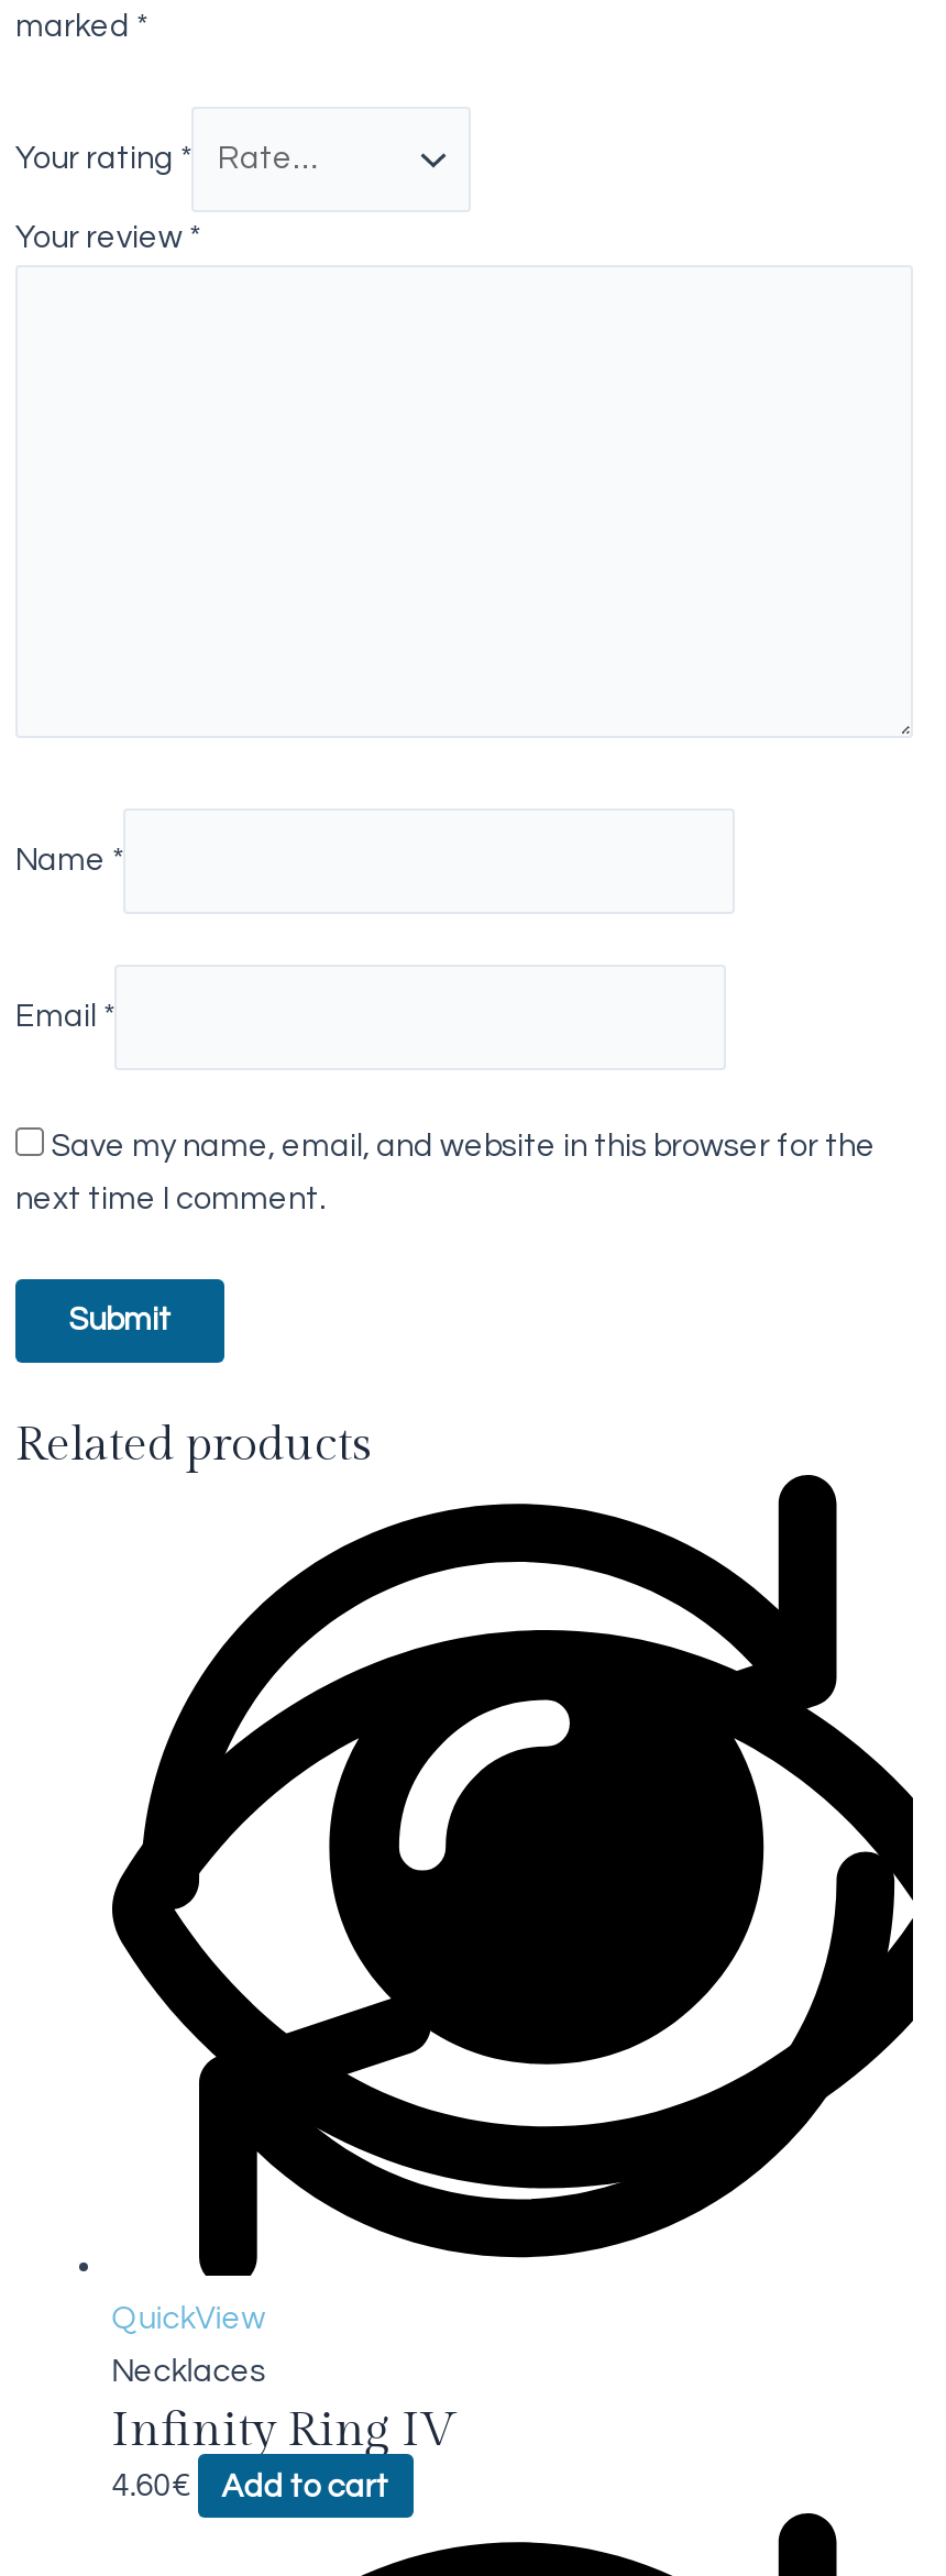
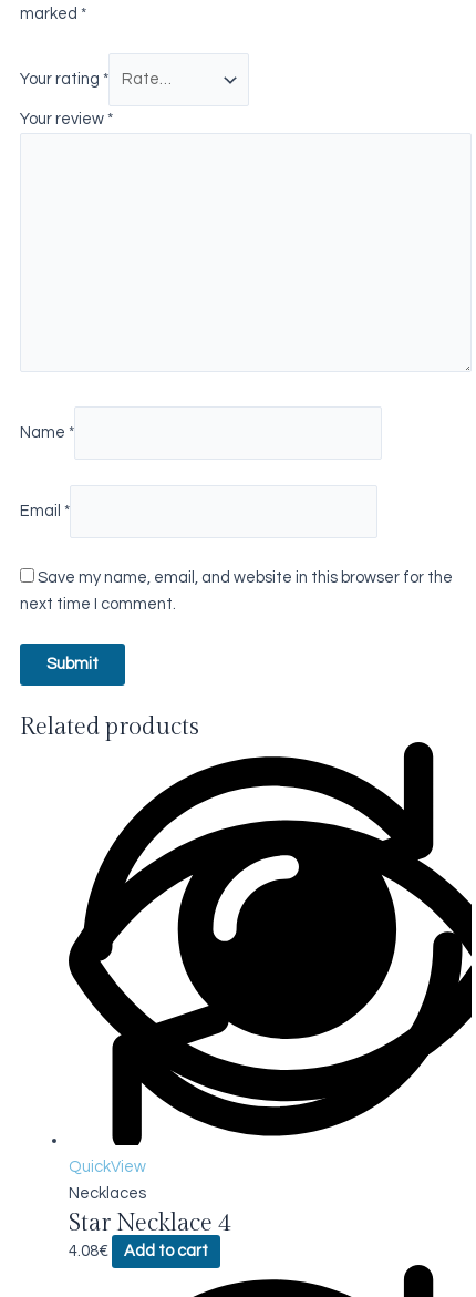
- Infinity Ring IV
- 4.60€
+ Star Necklace 4
+ 4.08€
